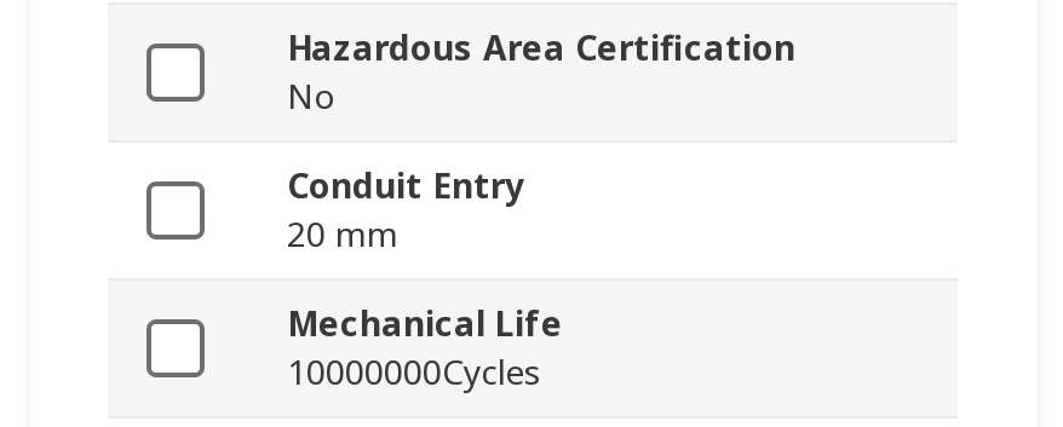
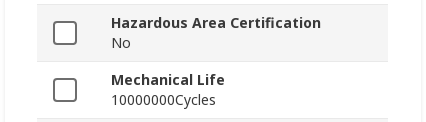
- Conduit Entry
- 20 mm
